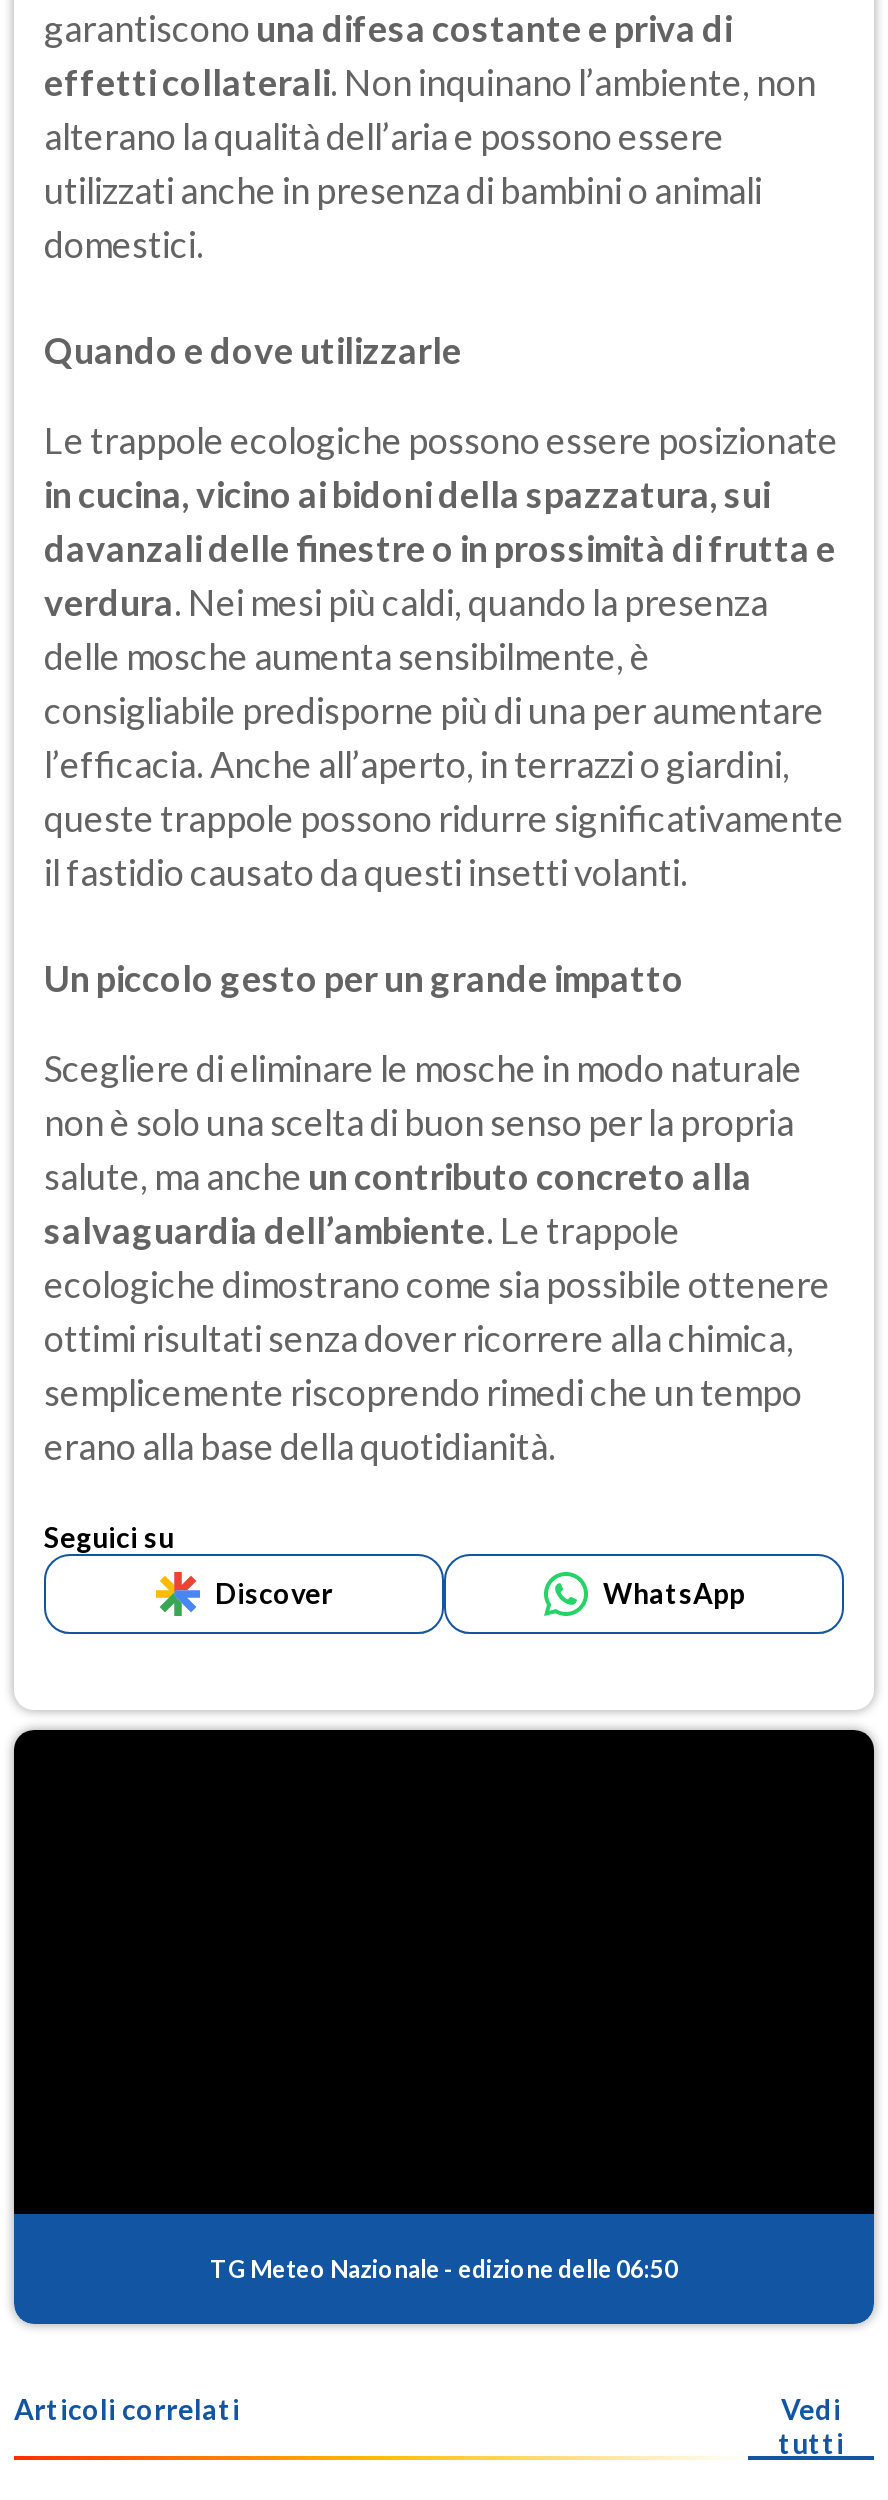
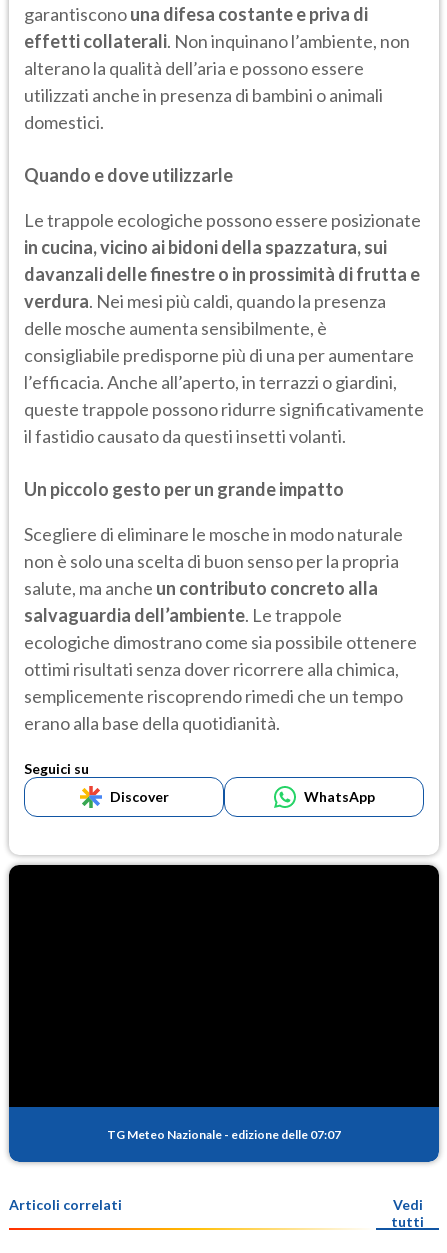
- TG Meteo Nazionale - edizione delle 06:50
+ TG Meteo Nazionale - edizione delle 07:07
